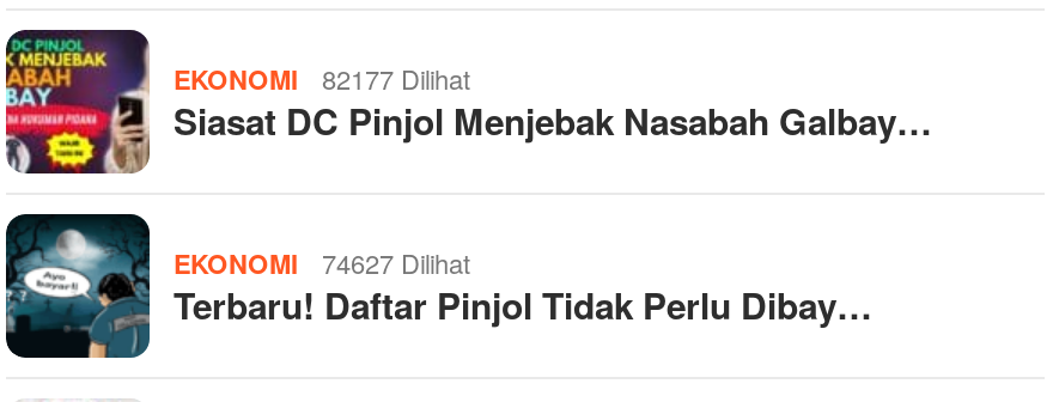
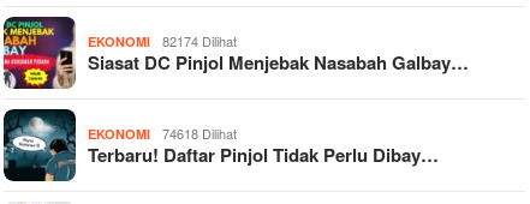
- EKONOMI 82177 Dilihat
+ EKONOMI 82174 Dilihat

- EKONOMI 74627 Dilihat
+ EKONOMI 74618 Dilihat
